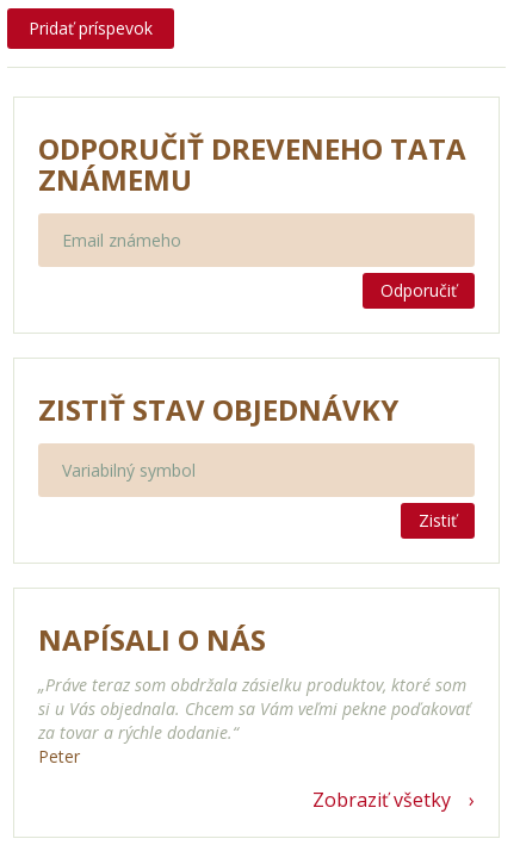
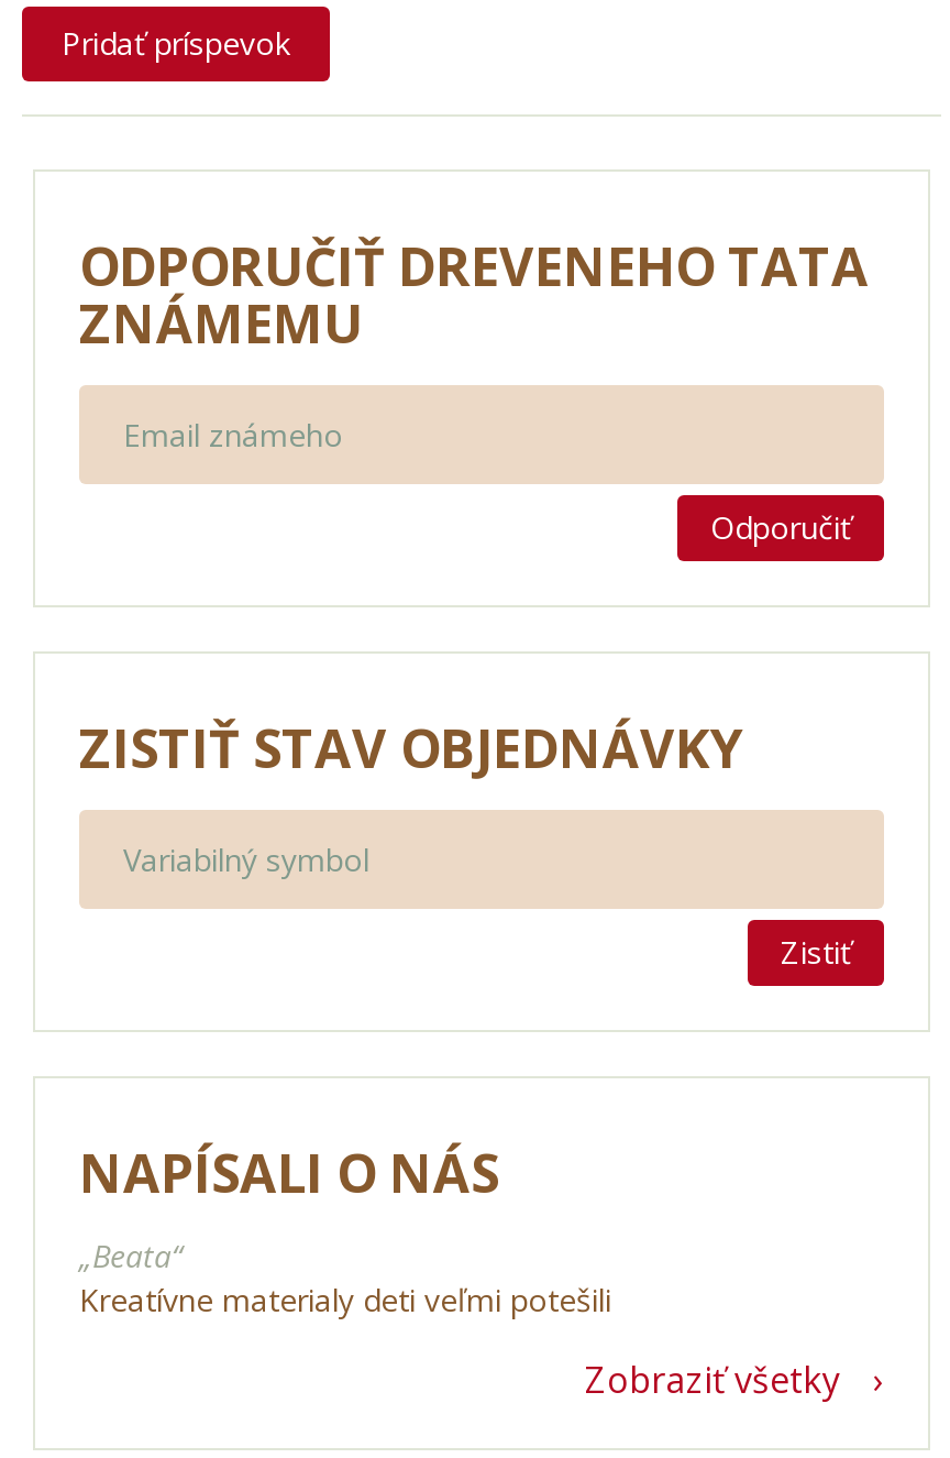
- „Práve teraz som obdržala zásielku produktov, ktoré som
- si u Vás objednala. Chcem sa Vám veľmi pekne poďakovať
- za tovar a rýchle dodanie.“
- Peter
+ „Beata“
+ Kreatívne materialy deti veľmi potešili
